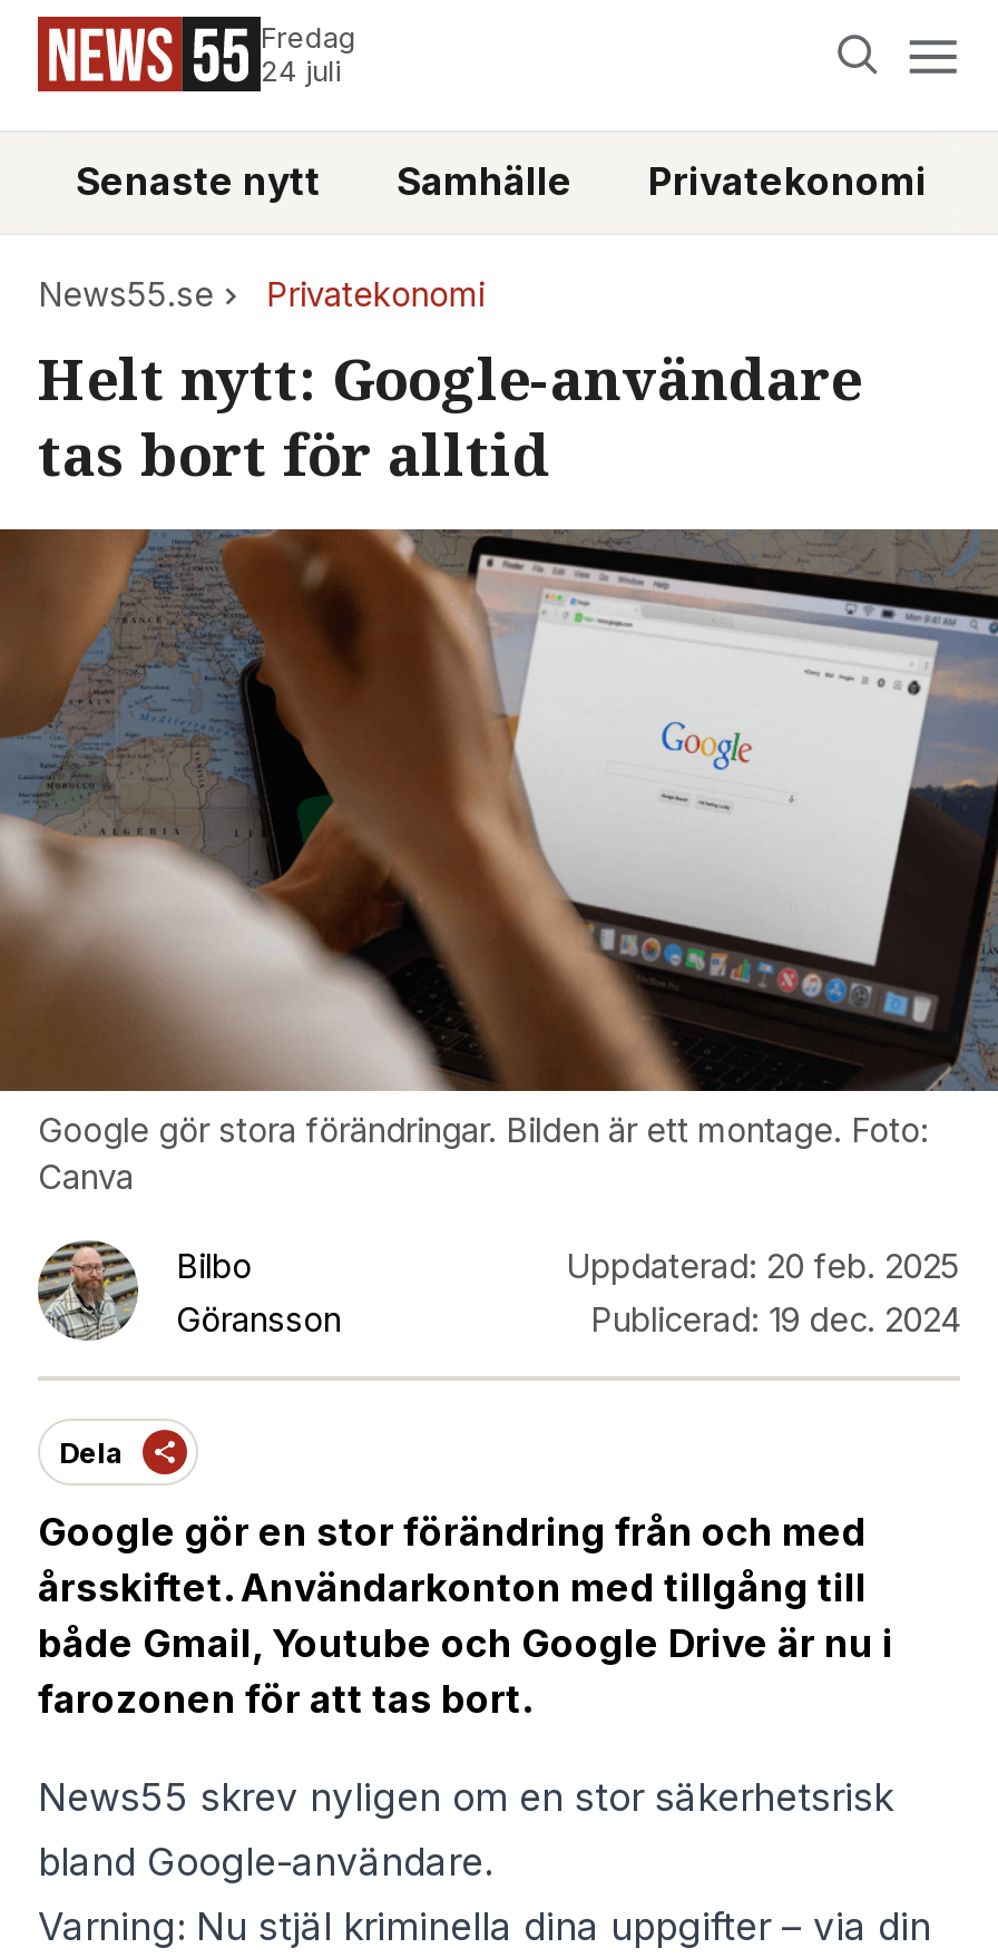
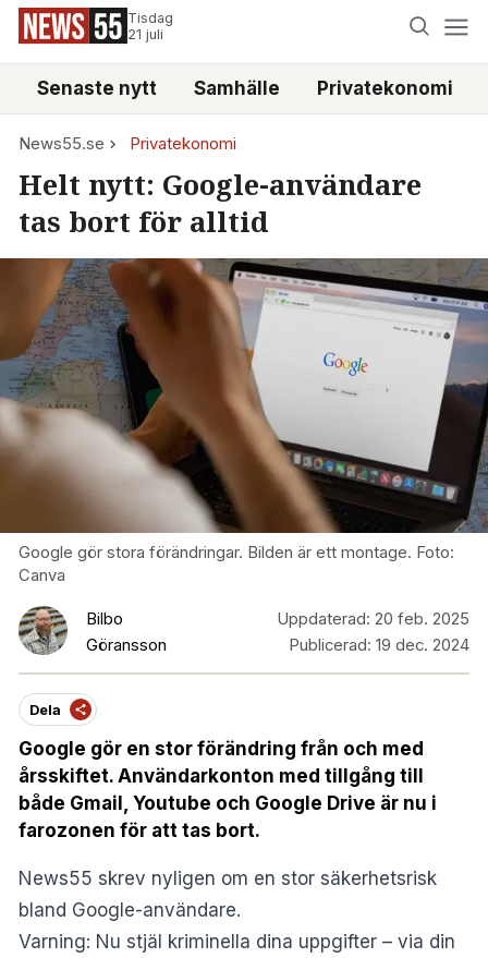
- Fredag
- 24 juli
+ Tisdag
+ 21 juli
